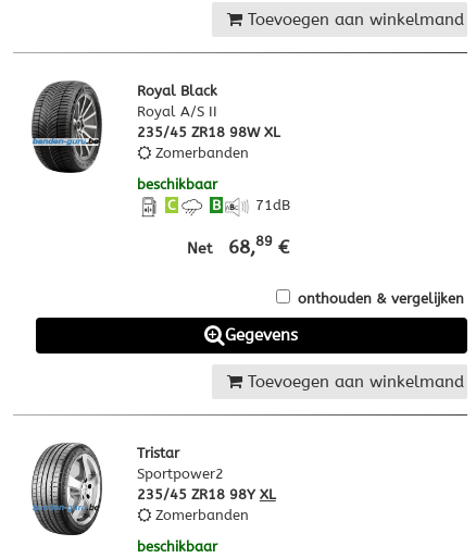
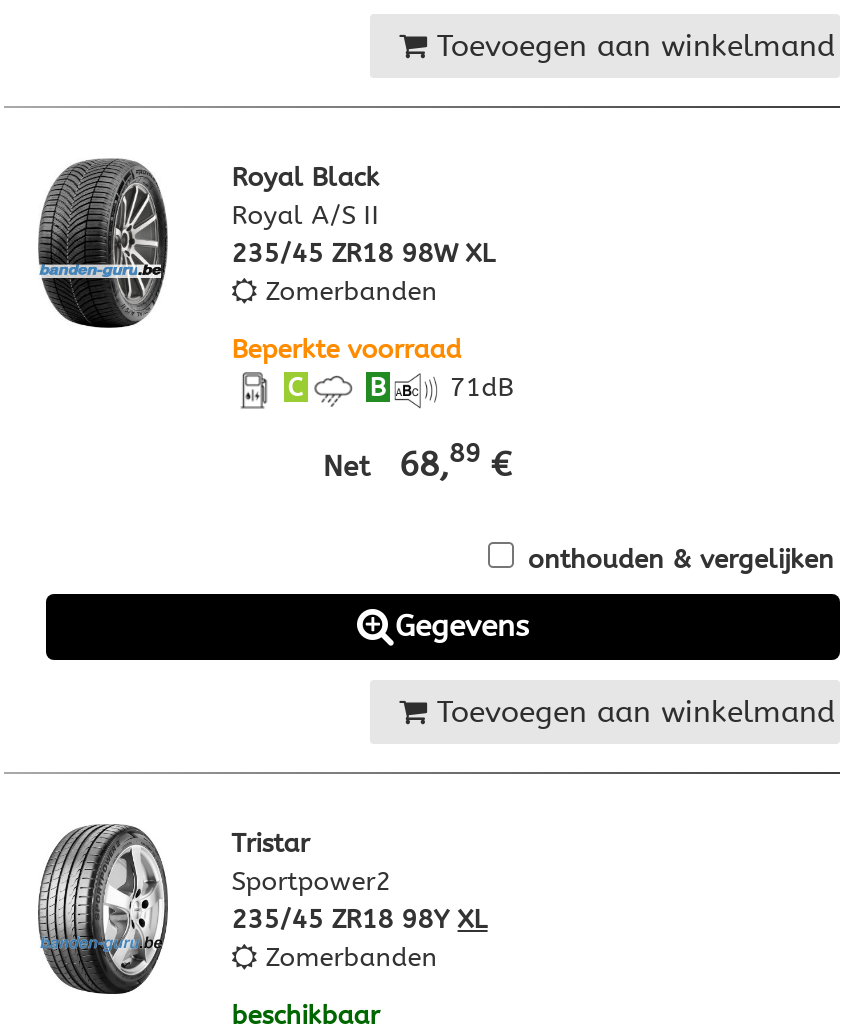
- beschikbaar
+ Beperkte voorraad
